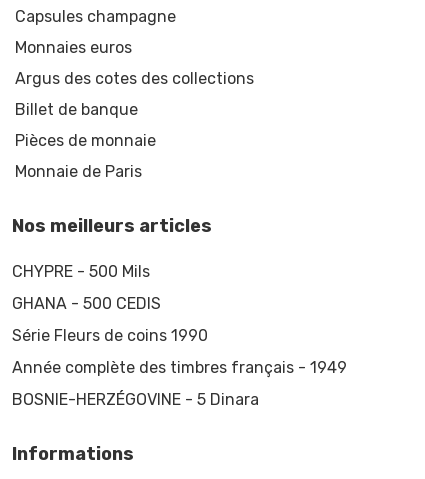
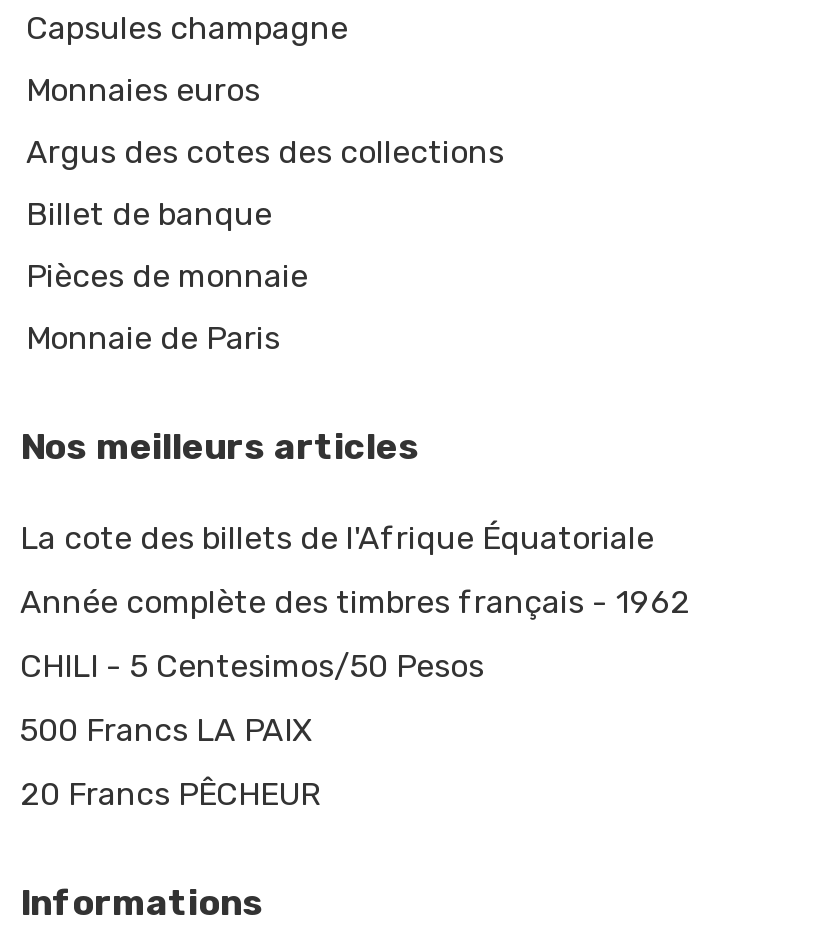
- CHYPRE - 500 Mils
+ La cote des billets de l'Afrique Équatoriale

- GHANA - 500 CEDIS
+ Année complète des timbres français - 1962

- Série Fleurs de coins 1990
+ CHILI - 5 Centesimos/50 Pesos

- Année complète des timbres français - 1949
+ 500 Francs LA PAIX

- BOSNIE-HERZÉGOVINE - 5 Dinara
+ 20 Francs PÊCHEUR
